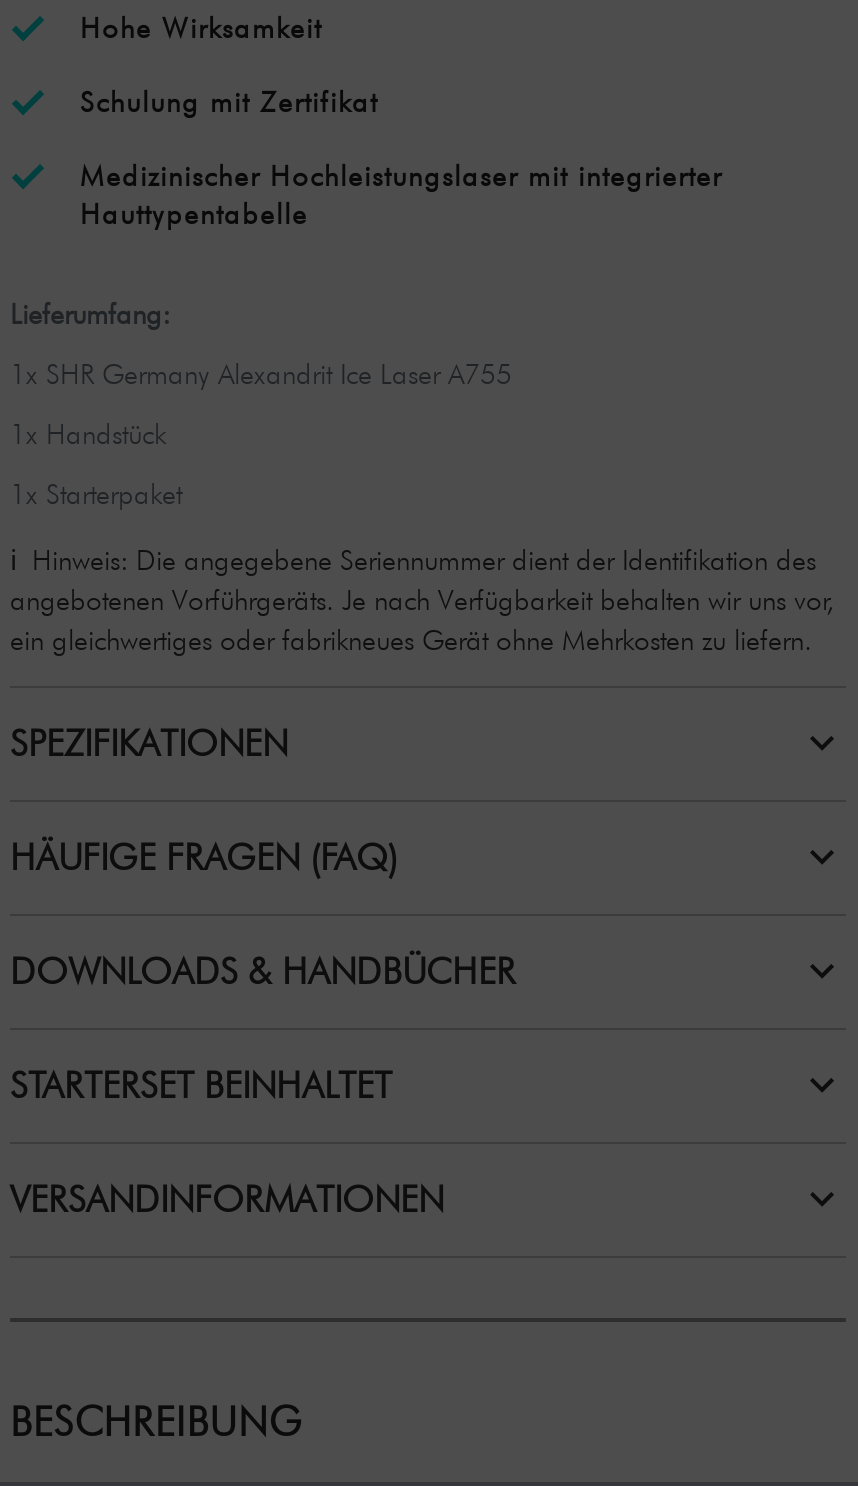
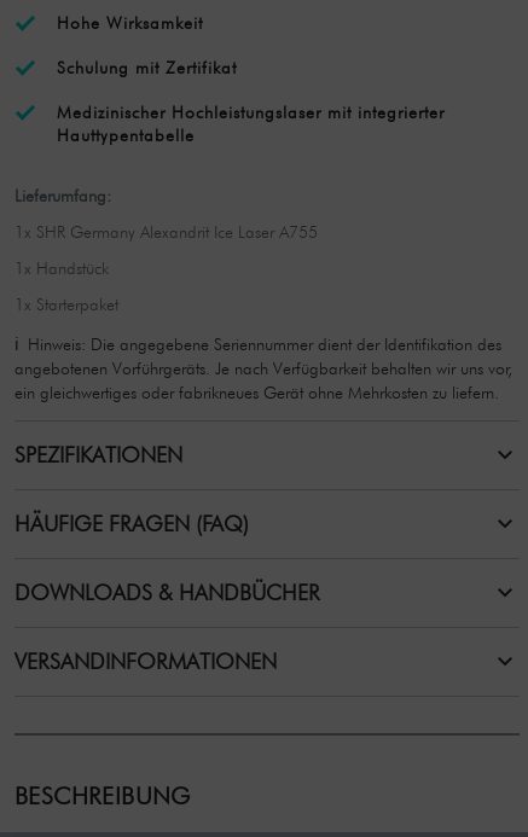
- STARTERSET BEINHALTET
